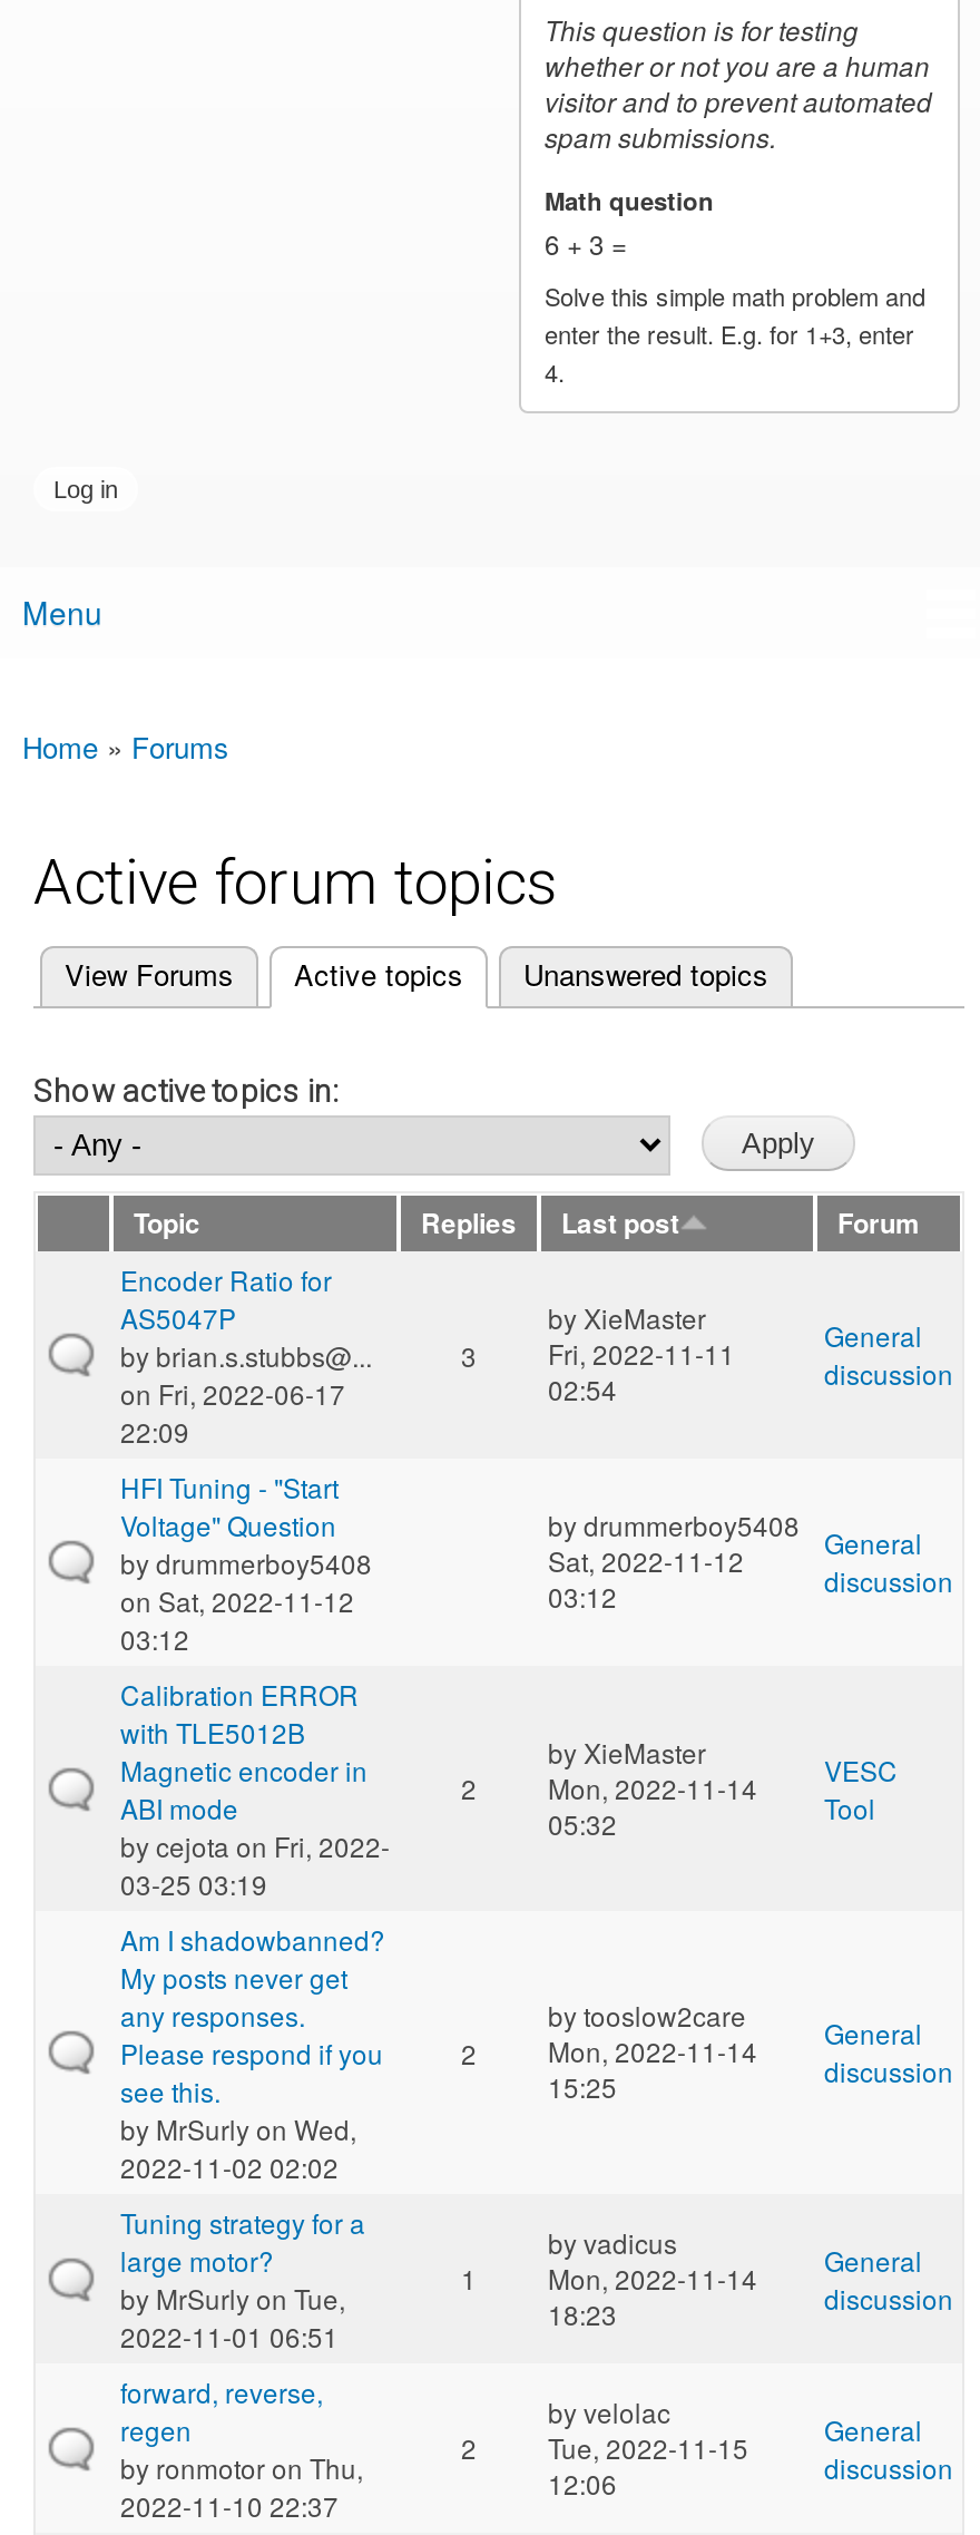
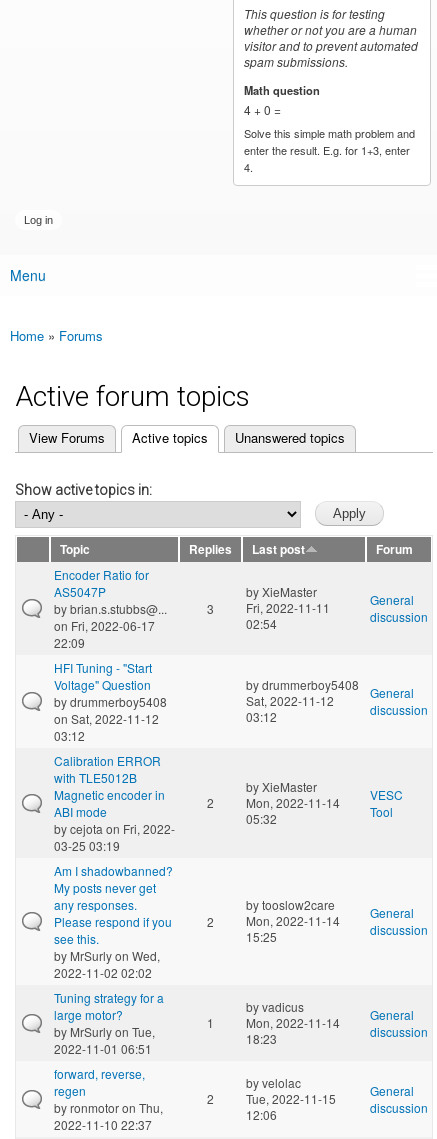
- 6 + 3 =
+ 4 + 0 =
